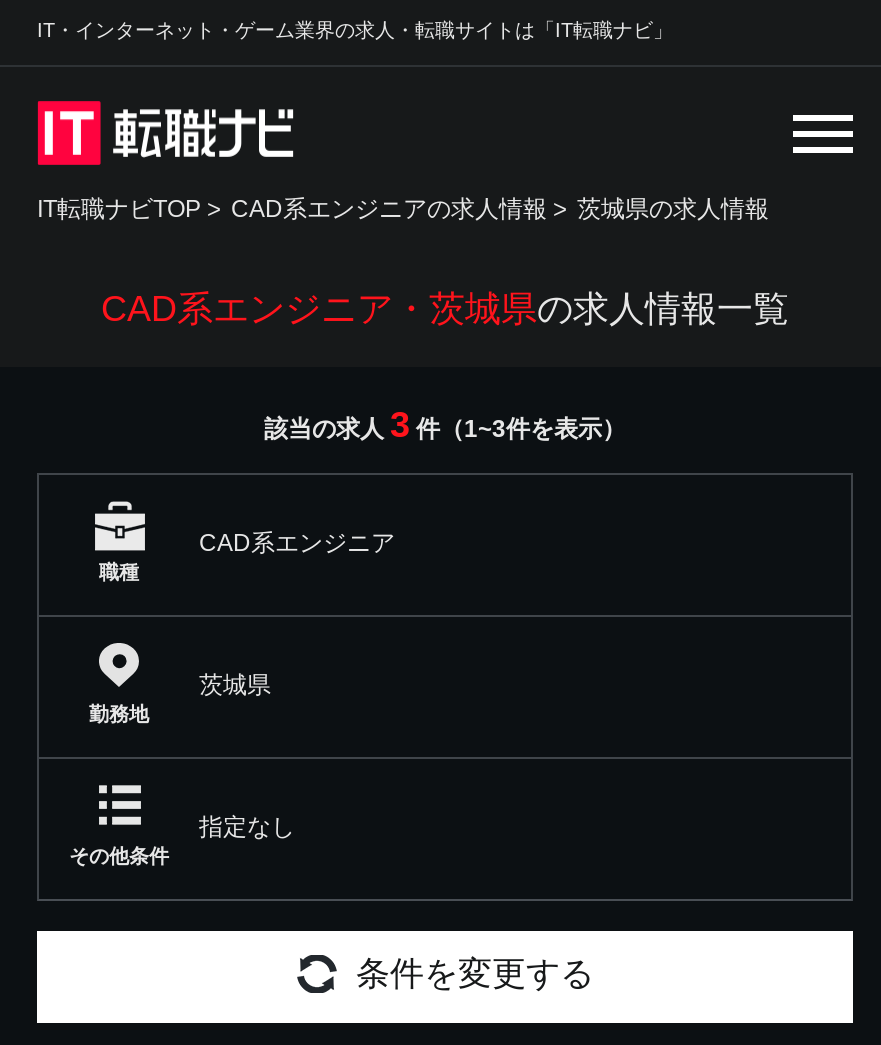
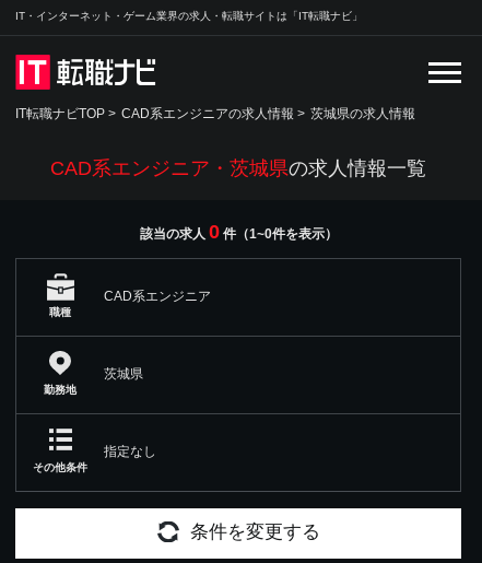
- 該当の求人3件（1~3件を表示）
+ 該当の求人0件（1~0件を表示）
